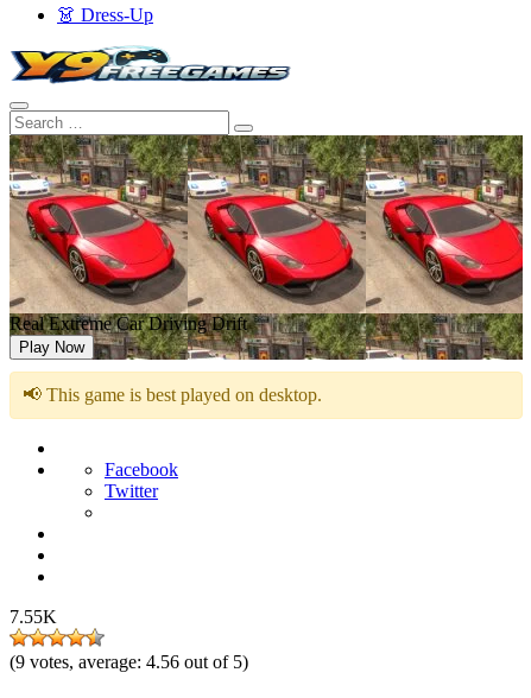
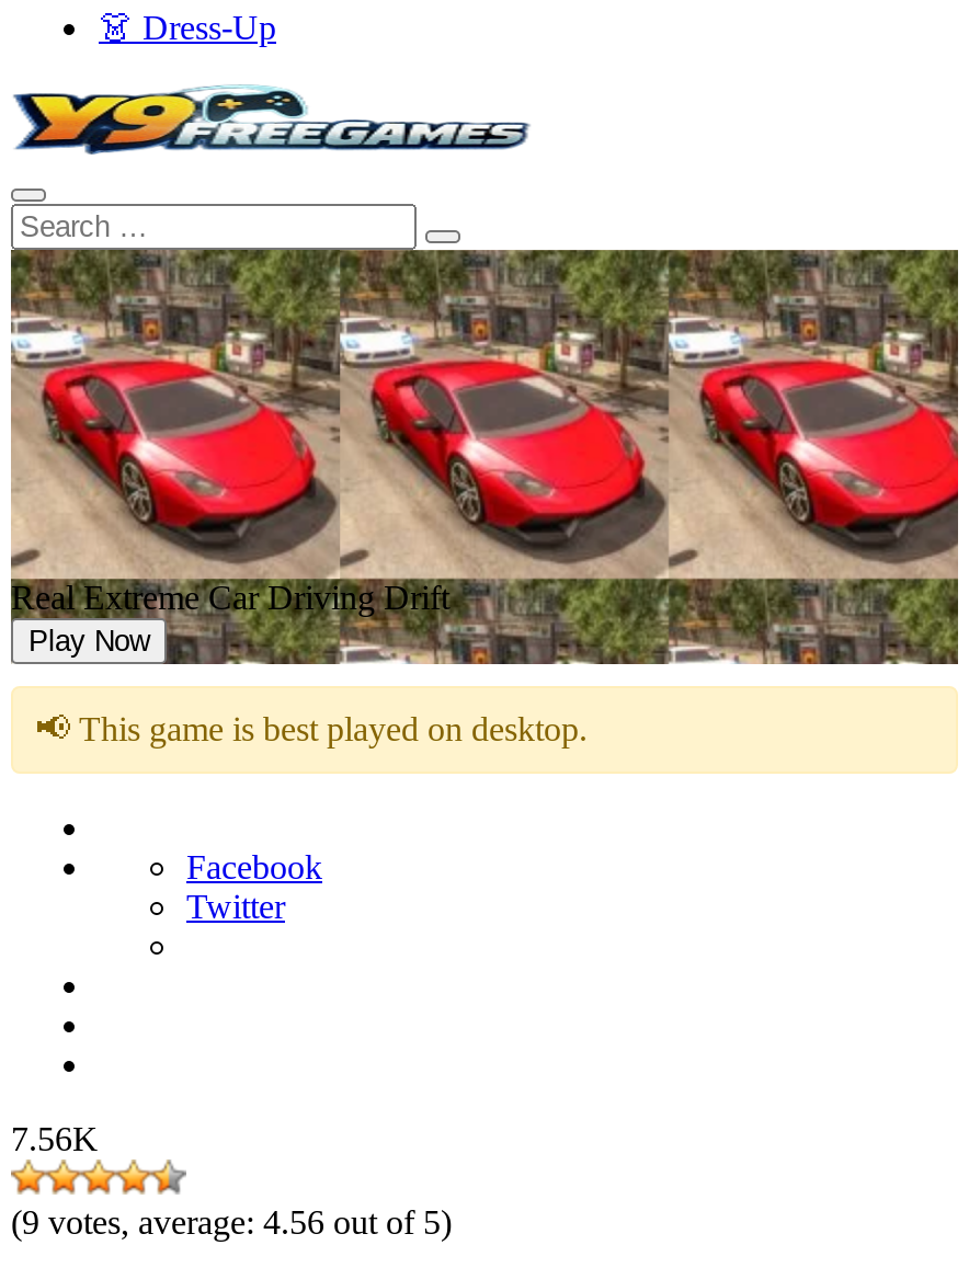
- 7.55K
+ 7.56K
